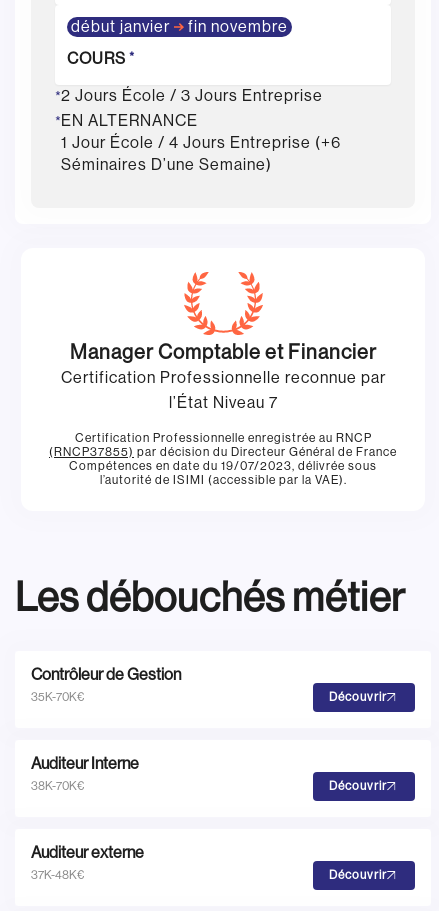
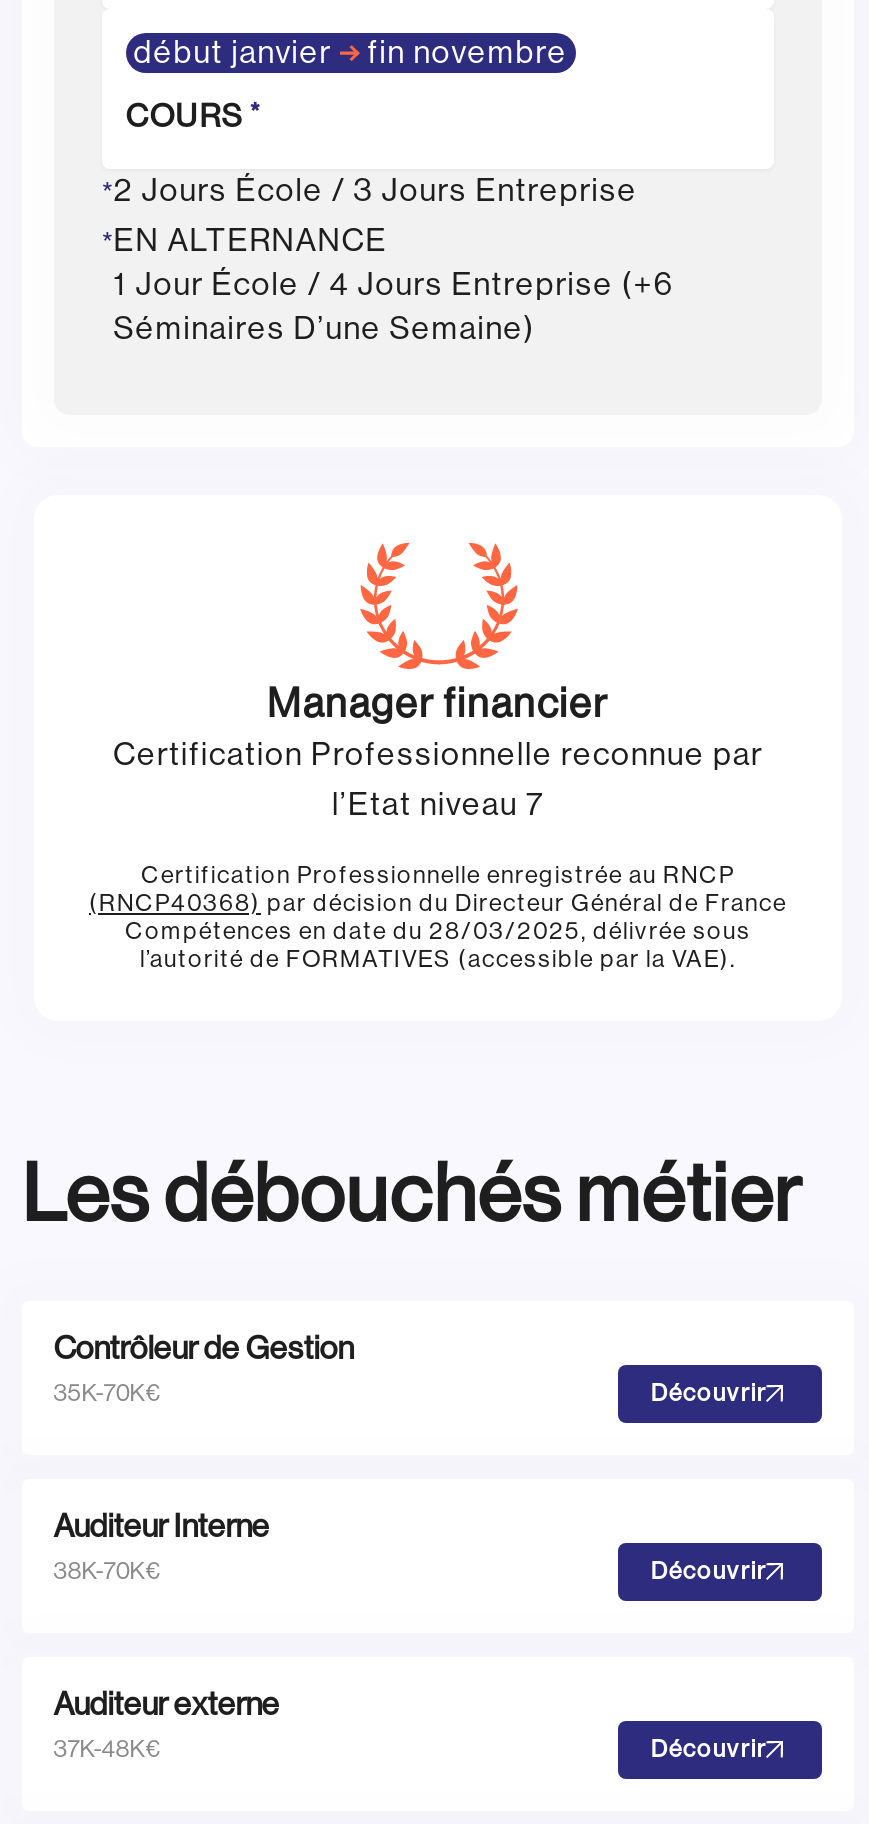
- Manager Comptable et Financier
+ Manager financier

- l’État Niveau 7
+ l’Etat niveau 7

- (RNCP37855) par décision du Directeur Général de France
+ (RNCP40368) par décision du Directeur Général de France

- Compétences en date du 19/07/2023, délivrée sous
+ Compétences en date du 28/03/2025, délivrée sous

- l’autorité de ISIMI (accessible par la VAE).
+ l’autorité de FORMATIVES (accessible par la VAE).
